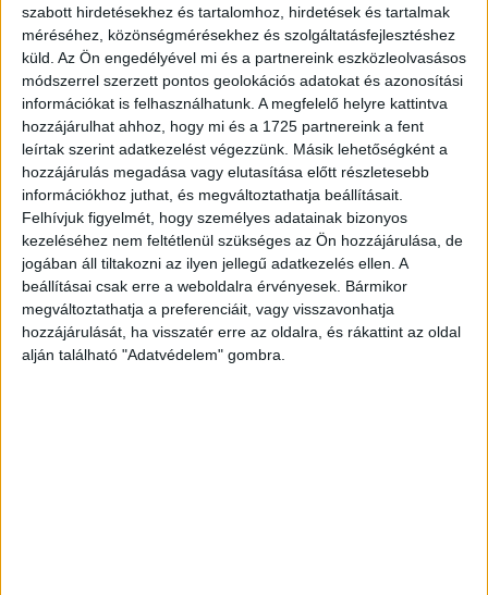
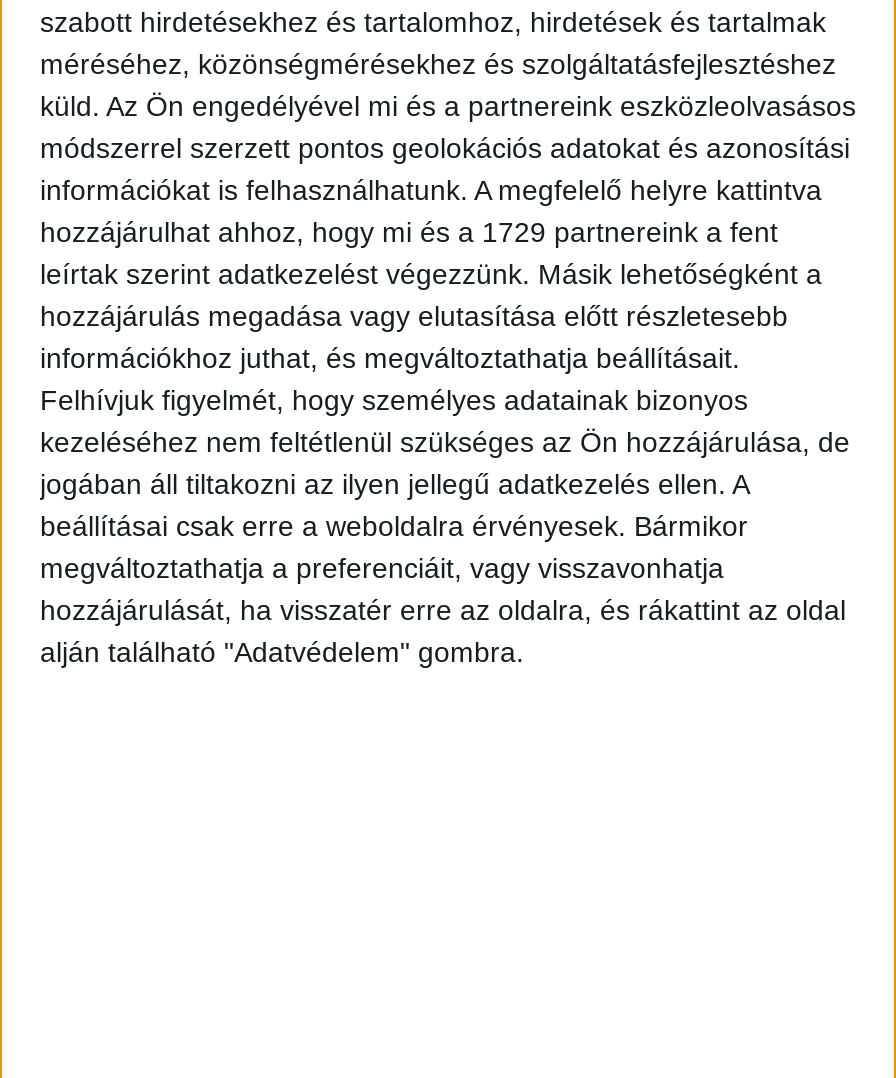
- hozzájárulhat ahhoz, hogy mi és a 1725 partnereink a fent
+ hozzájárulhat ahhoz, hogy mi és a 1729 partnereink a fent
